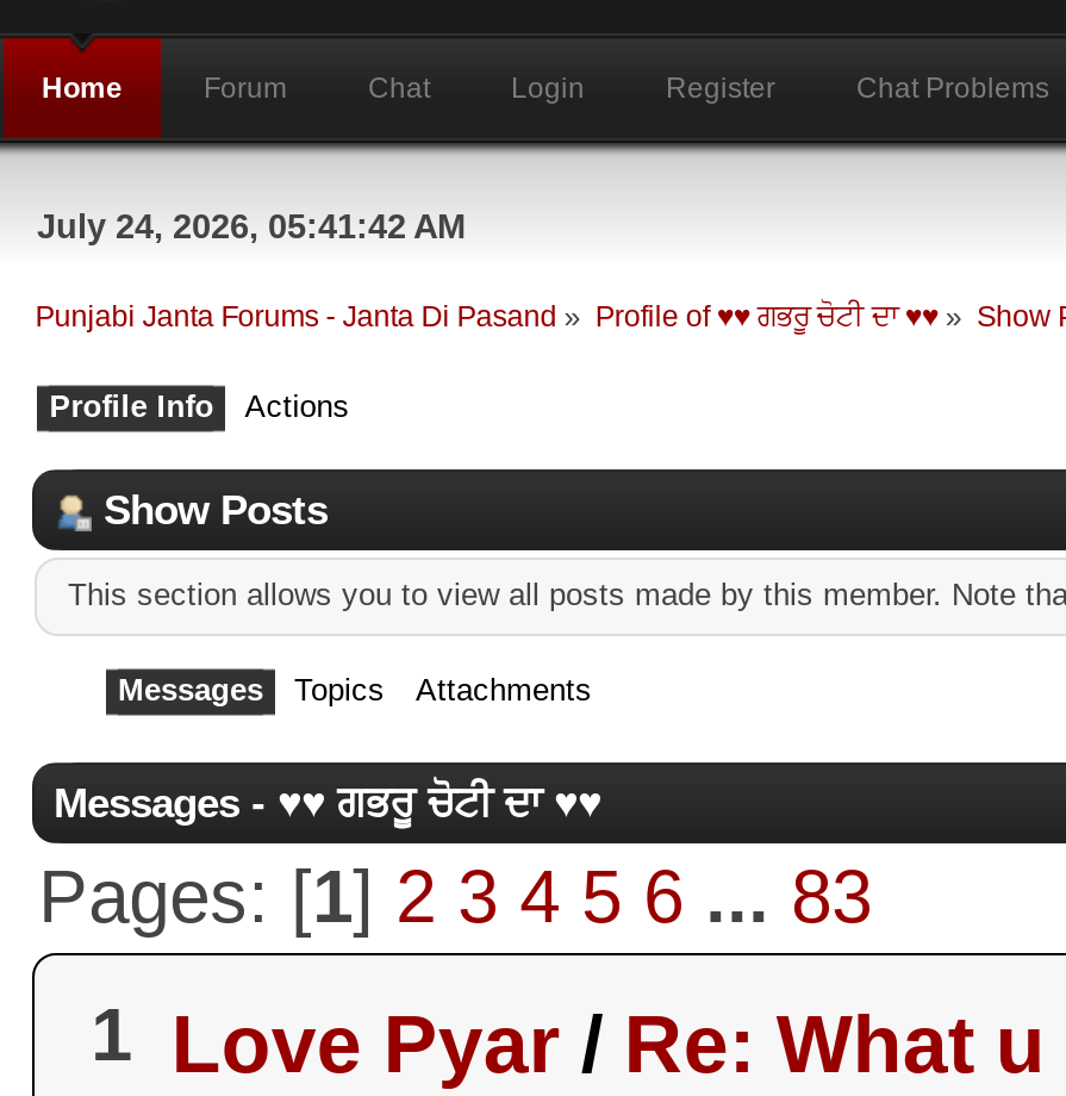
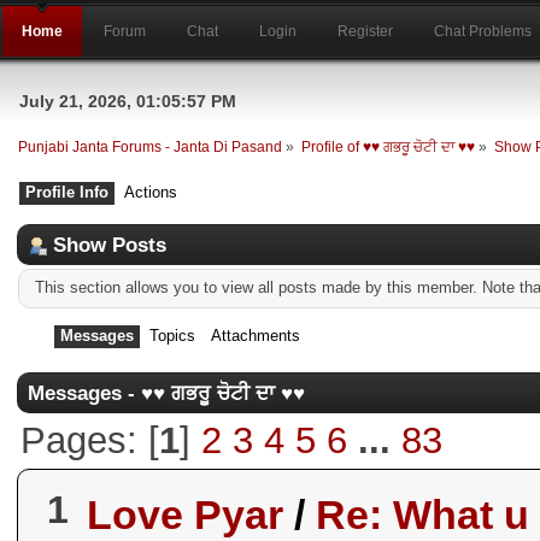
- July 24, 2026, 05:41:42 AM
+ July 21, 2026, 01:05:57 PM
